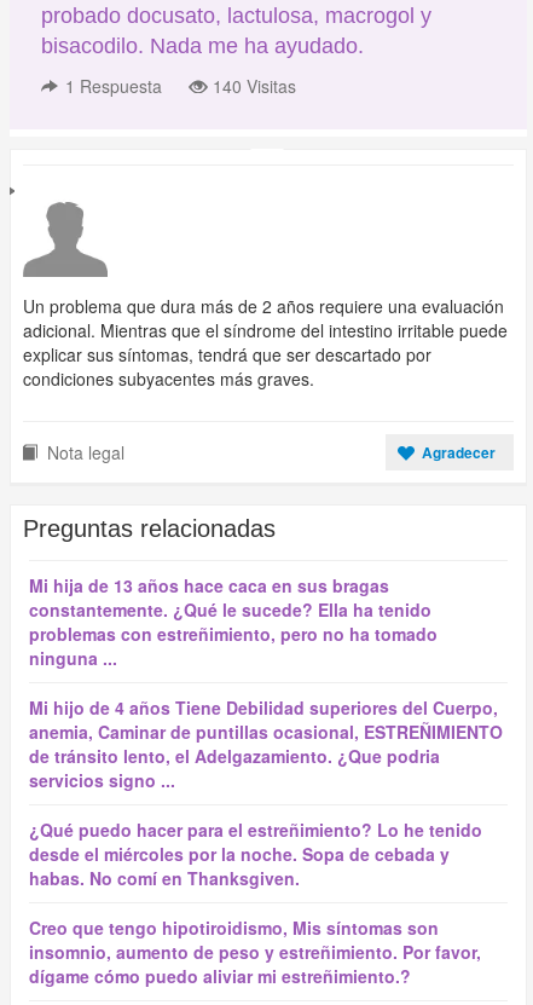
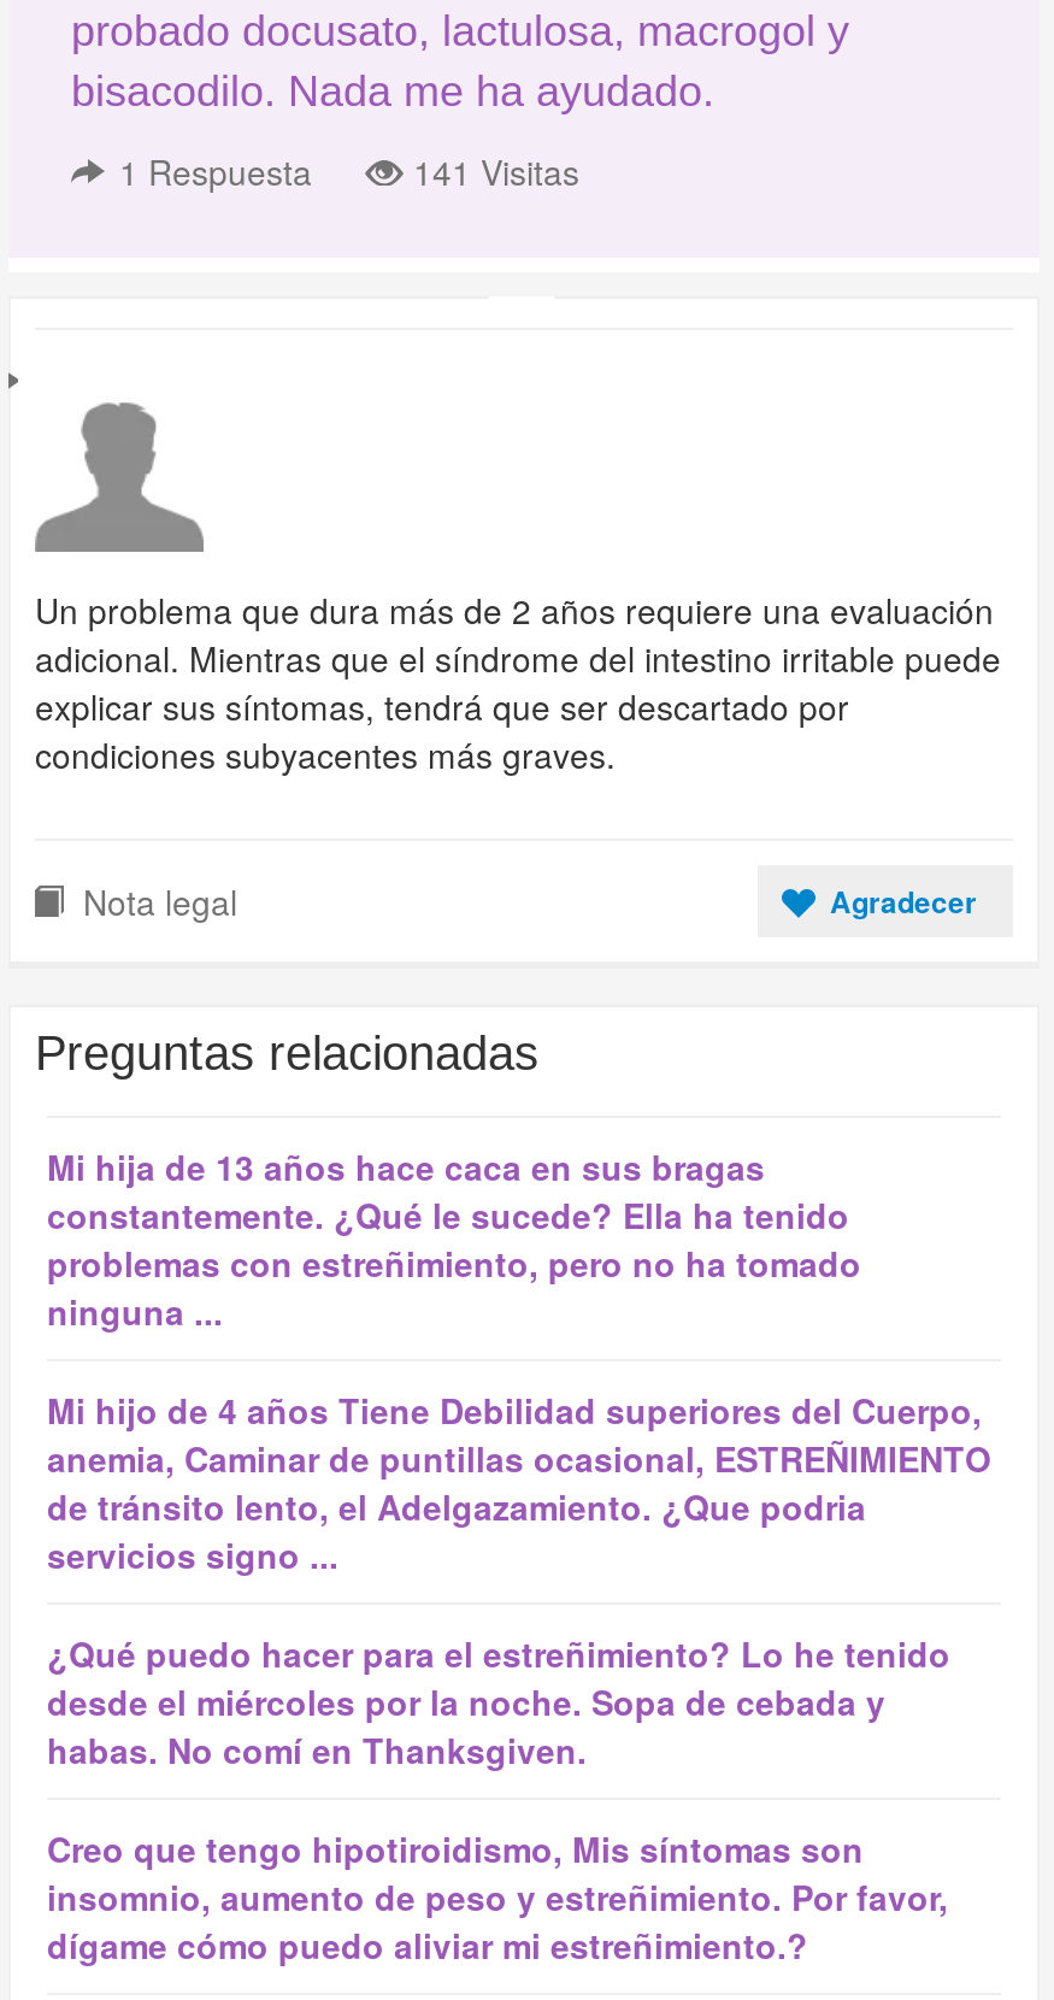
- 140 Visitas
+ 141 Visitas
